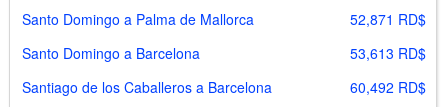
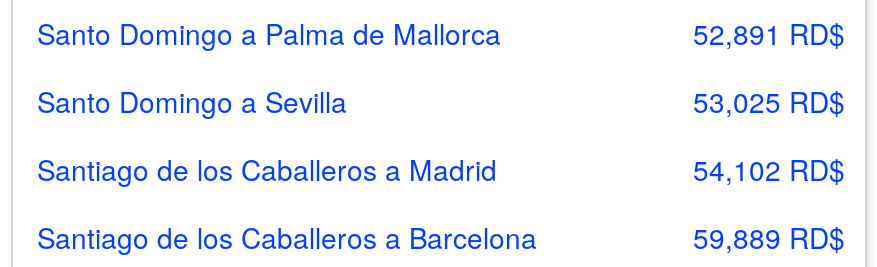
- 52,871 RD$
- Santo Domingo a Barcelona
- 53,613 RD$
+ 52,891 RD$
+ Santo Domingo a Sevilla
+ 53,025 RD$
+ Santiago de los Caballeros a Madrid
+ 54,102 RD$

- 60,492 RD$
+ 59,889 RD$
